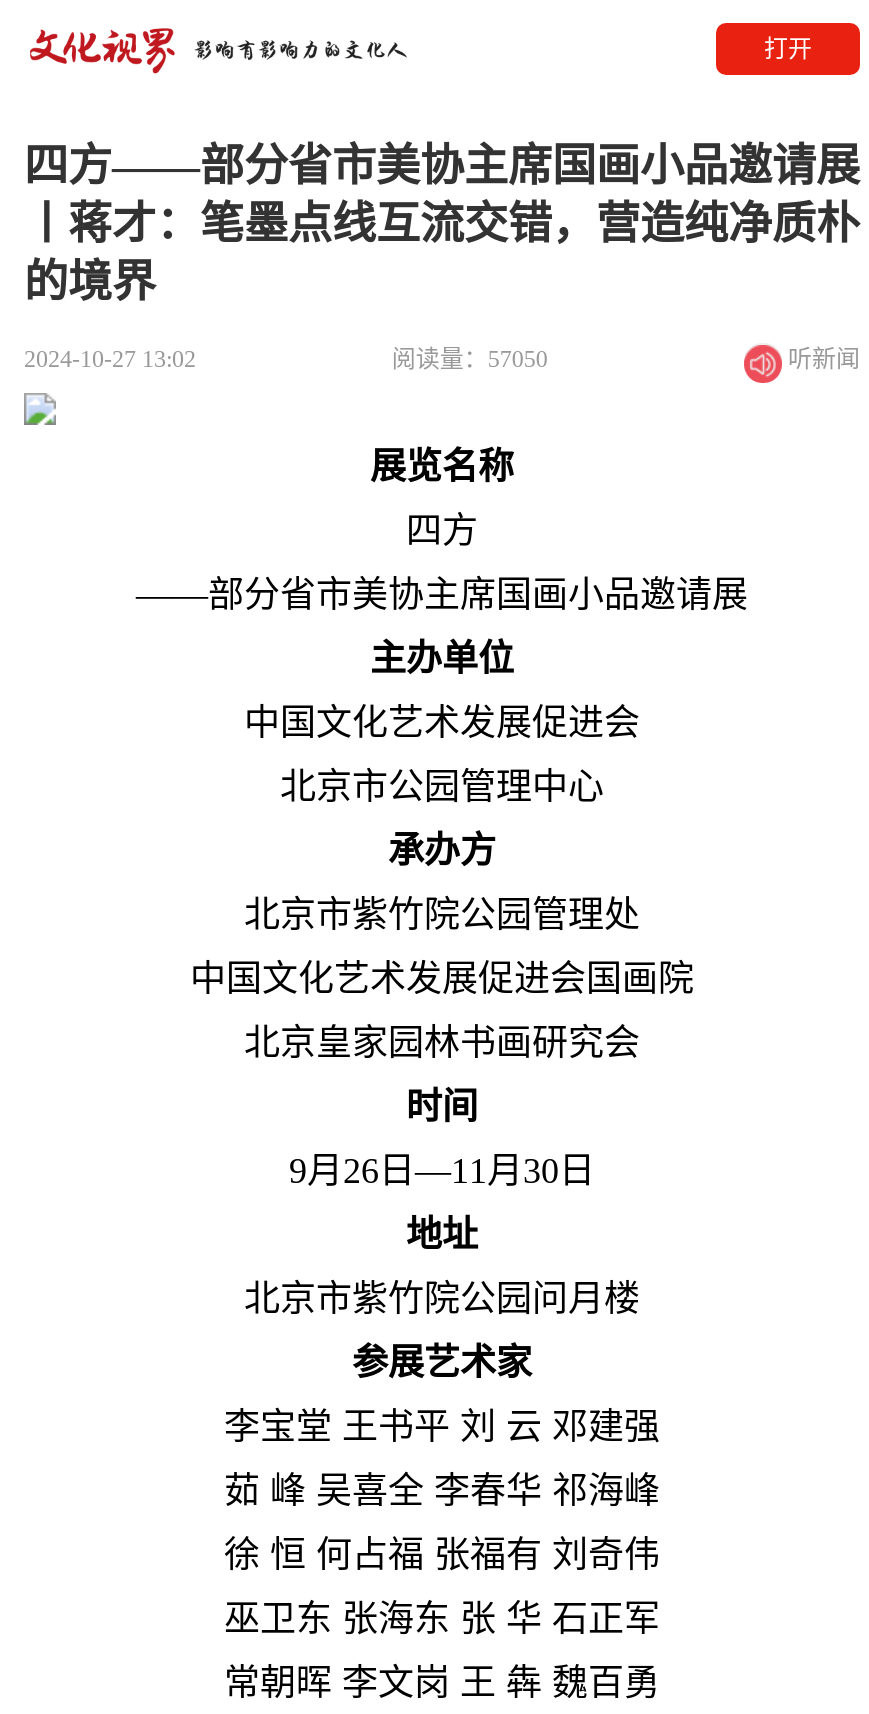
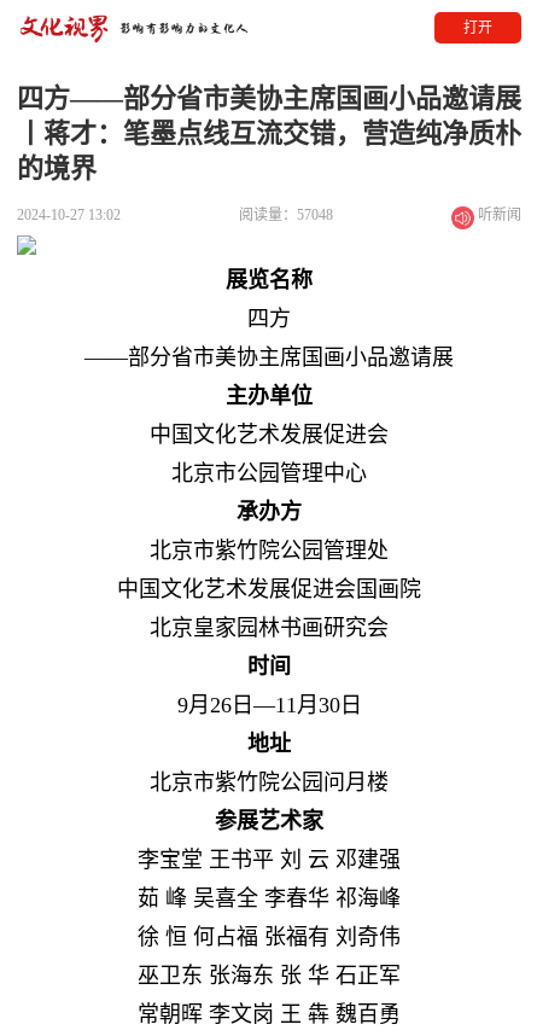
- 阅读量：57050
+ 阅读量：57048
